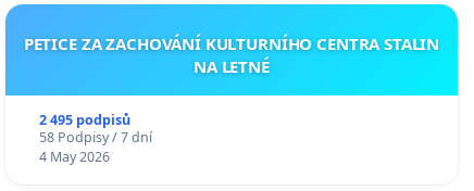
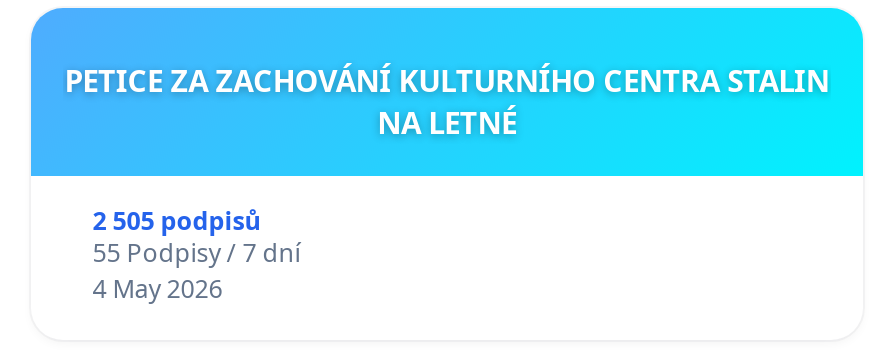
- 2 495 podpisů
+ 2 505 podpisů

- 58 Podpisy / 7 dní
+ 55 Podpisy / 7 dní
